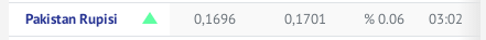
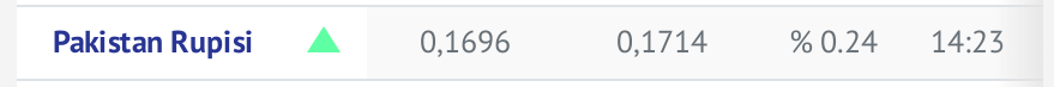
- 0,1701
+ 0,1714

- % 0.06
+ % 0.24

- 03:02
+ 14:23
